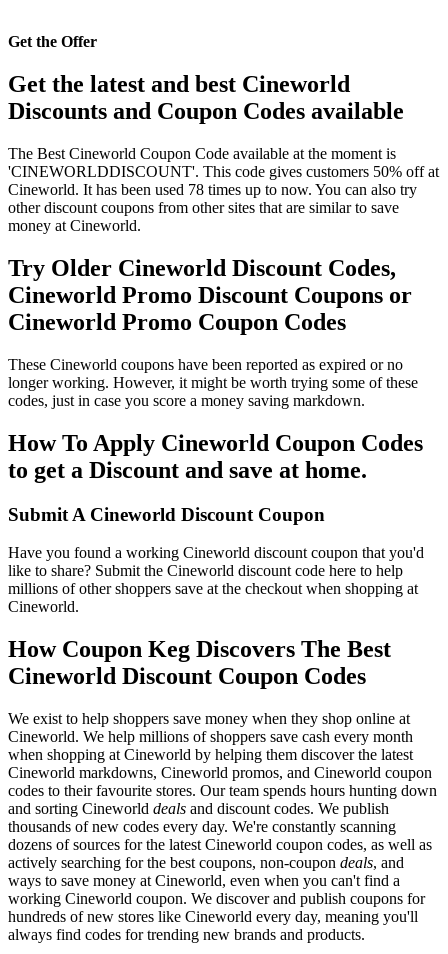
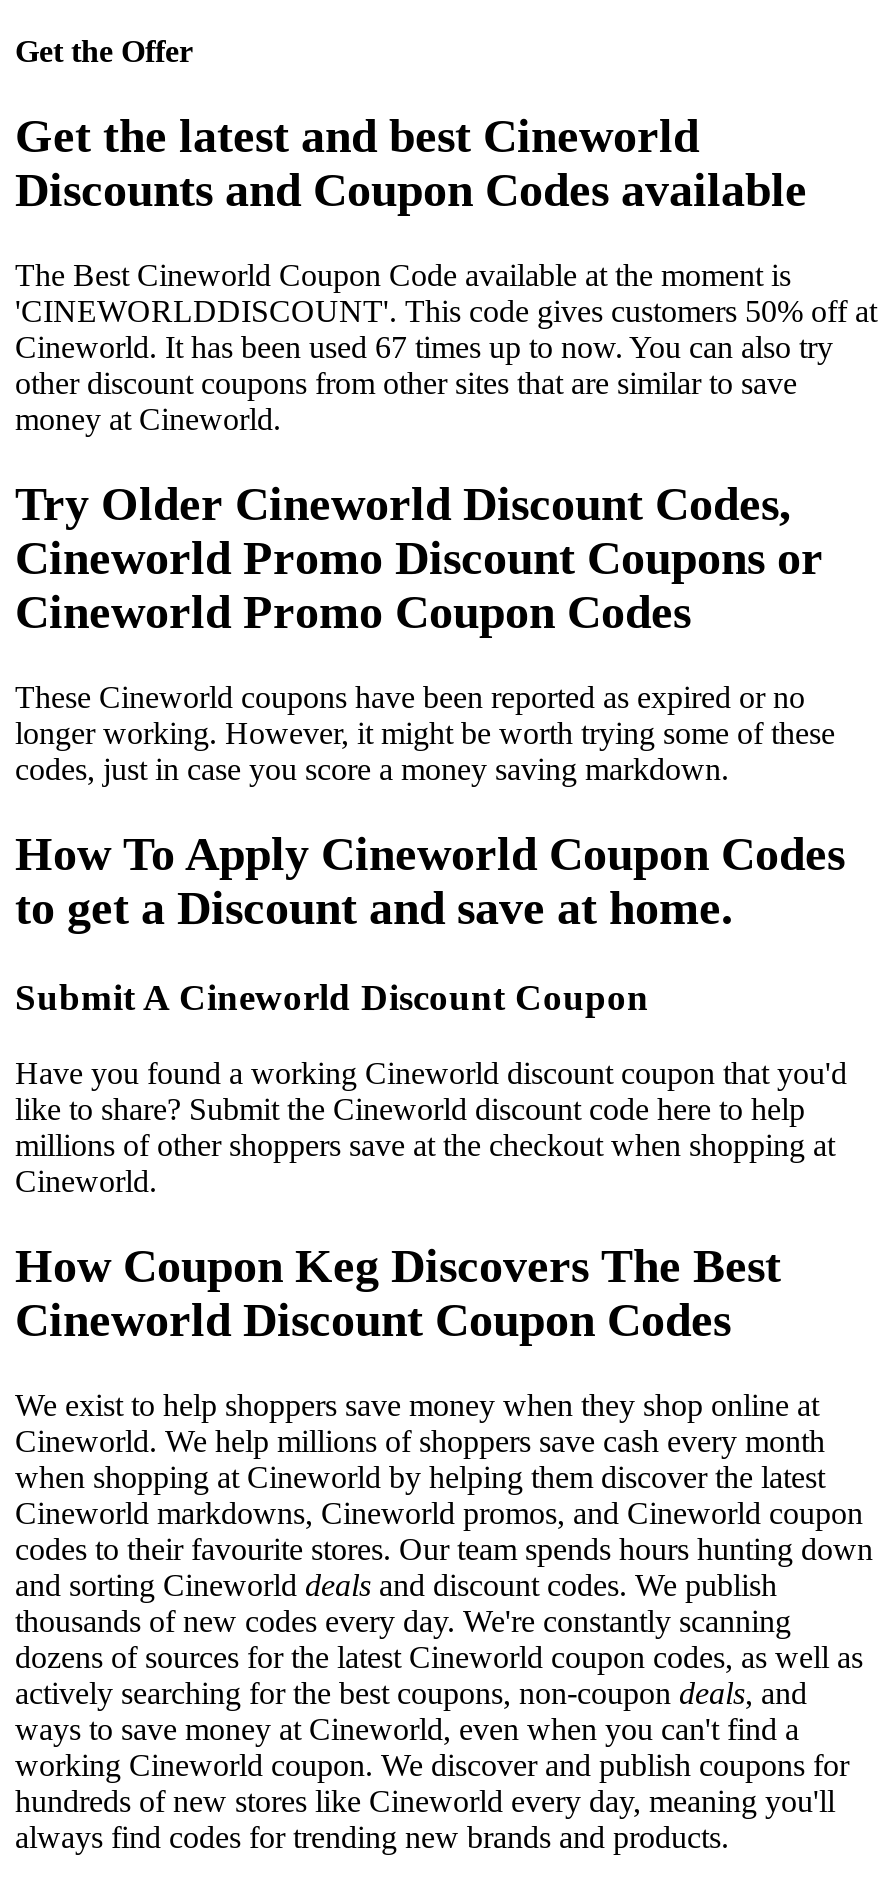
- Cineworld. It has been used 78 times up to now. You can also try
+ Cineworld. It has been used 67 times up to now. You can also try
